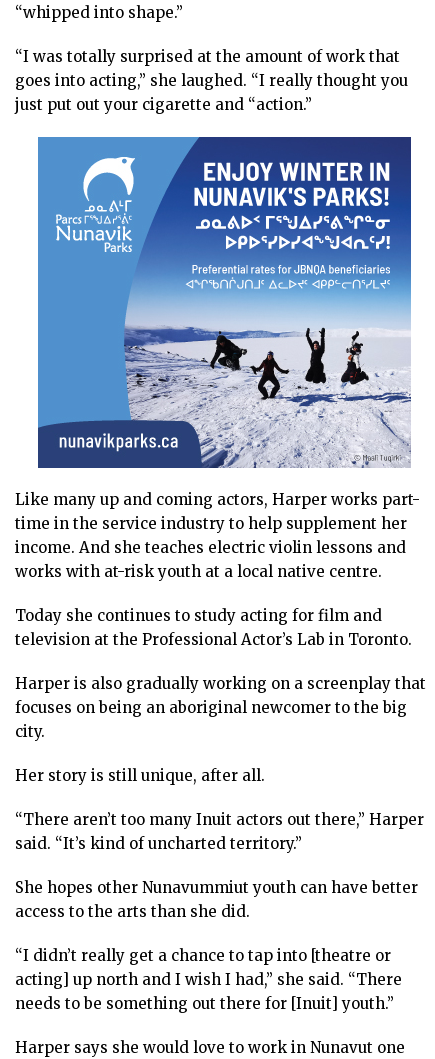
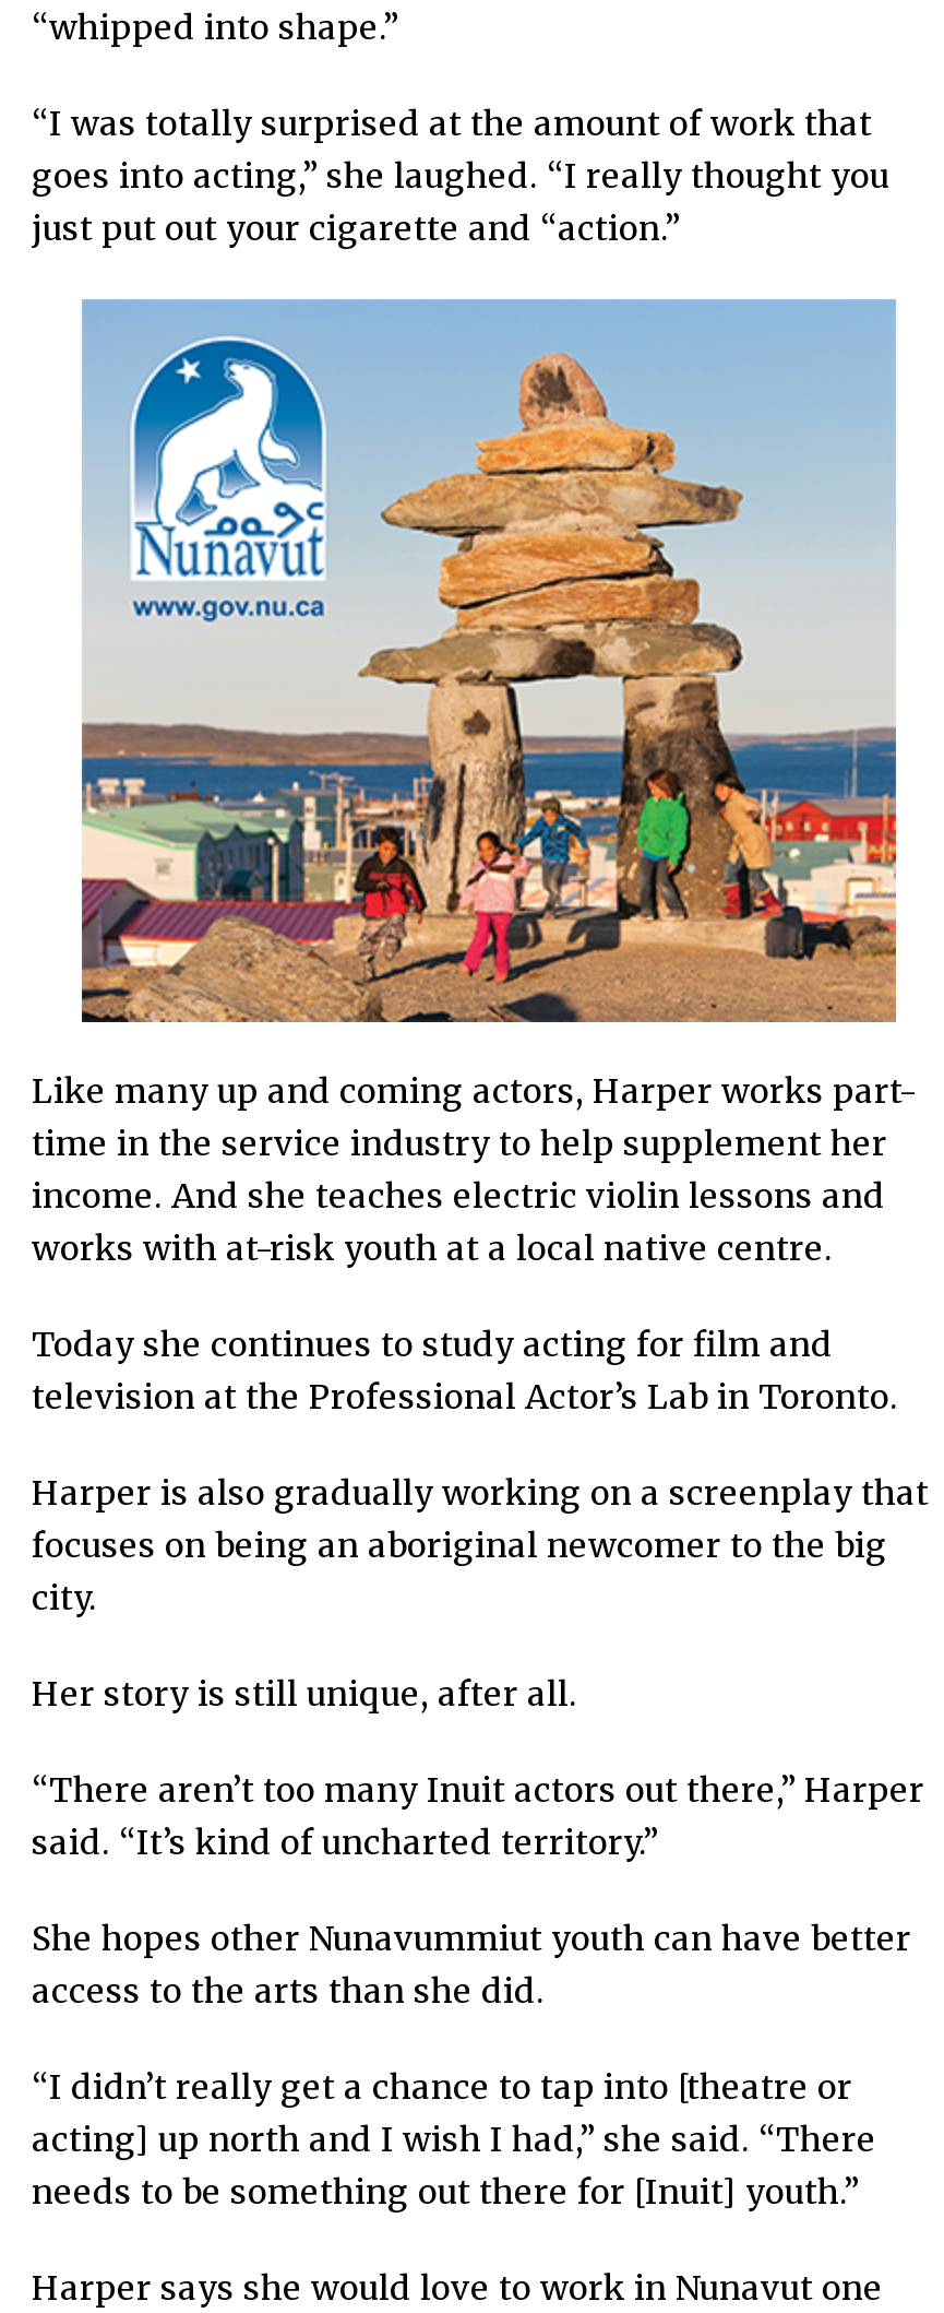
- [image]
+ [image]
